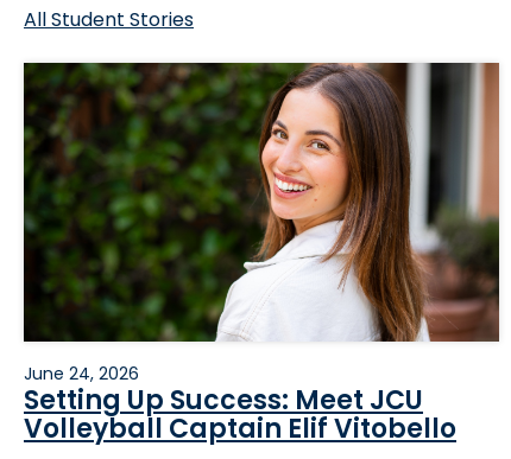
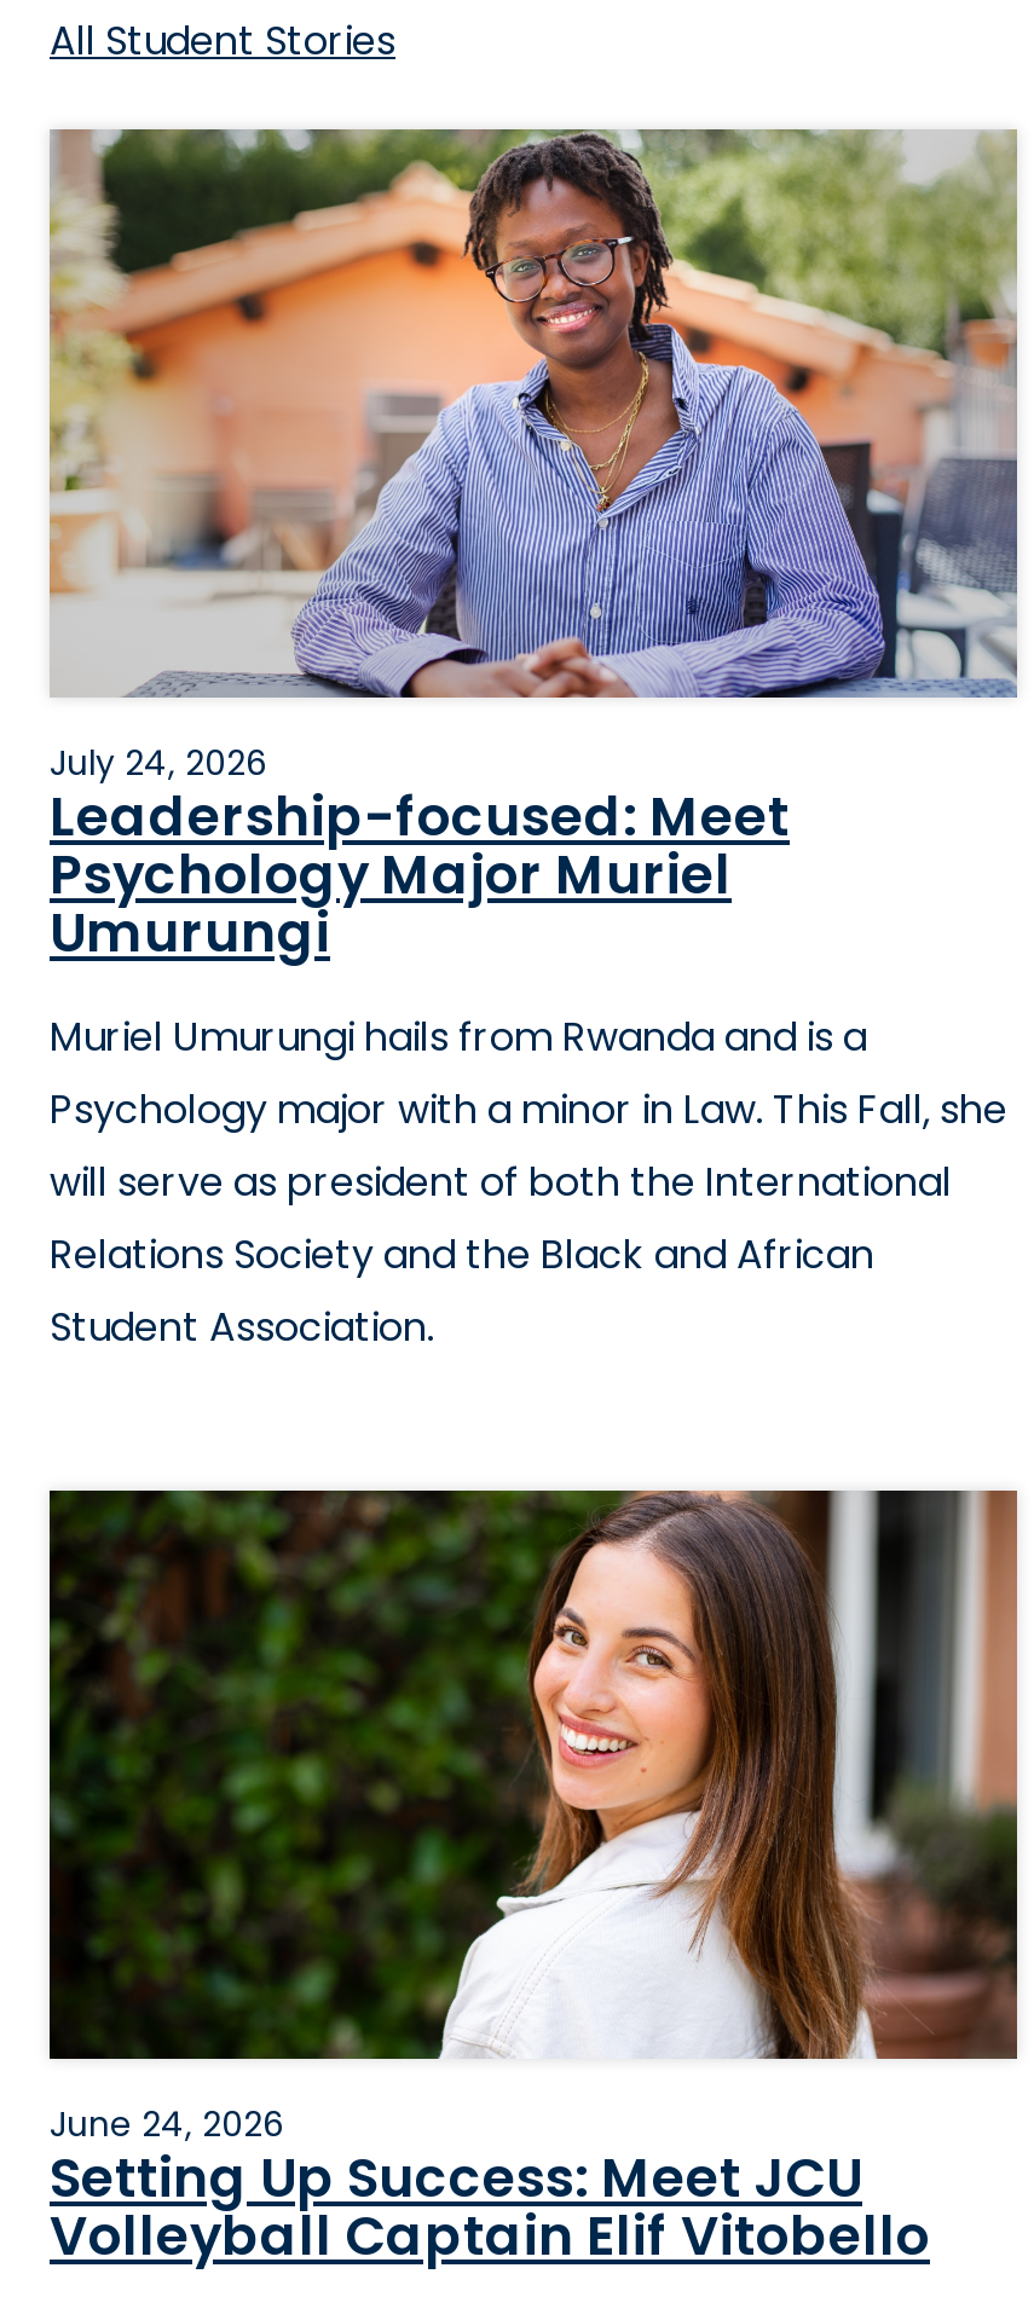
+ [image]
+ July 24, 2026
+ Leadership-focused: Meet
+ Psychology Major Muriel
+ Umurungi
+ Muriel Umurungi hails from Rwanda and is a
+ Psychology major with a minor in Law. This Fall, she
+ will serve as president of both the International
+ Relations Society and the Black and African
+ Student Association.
